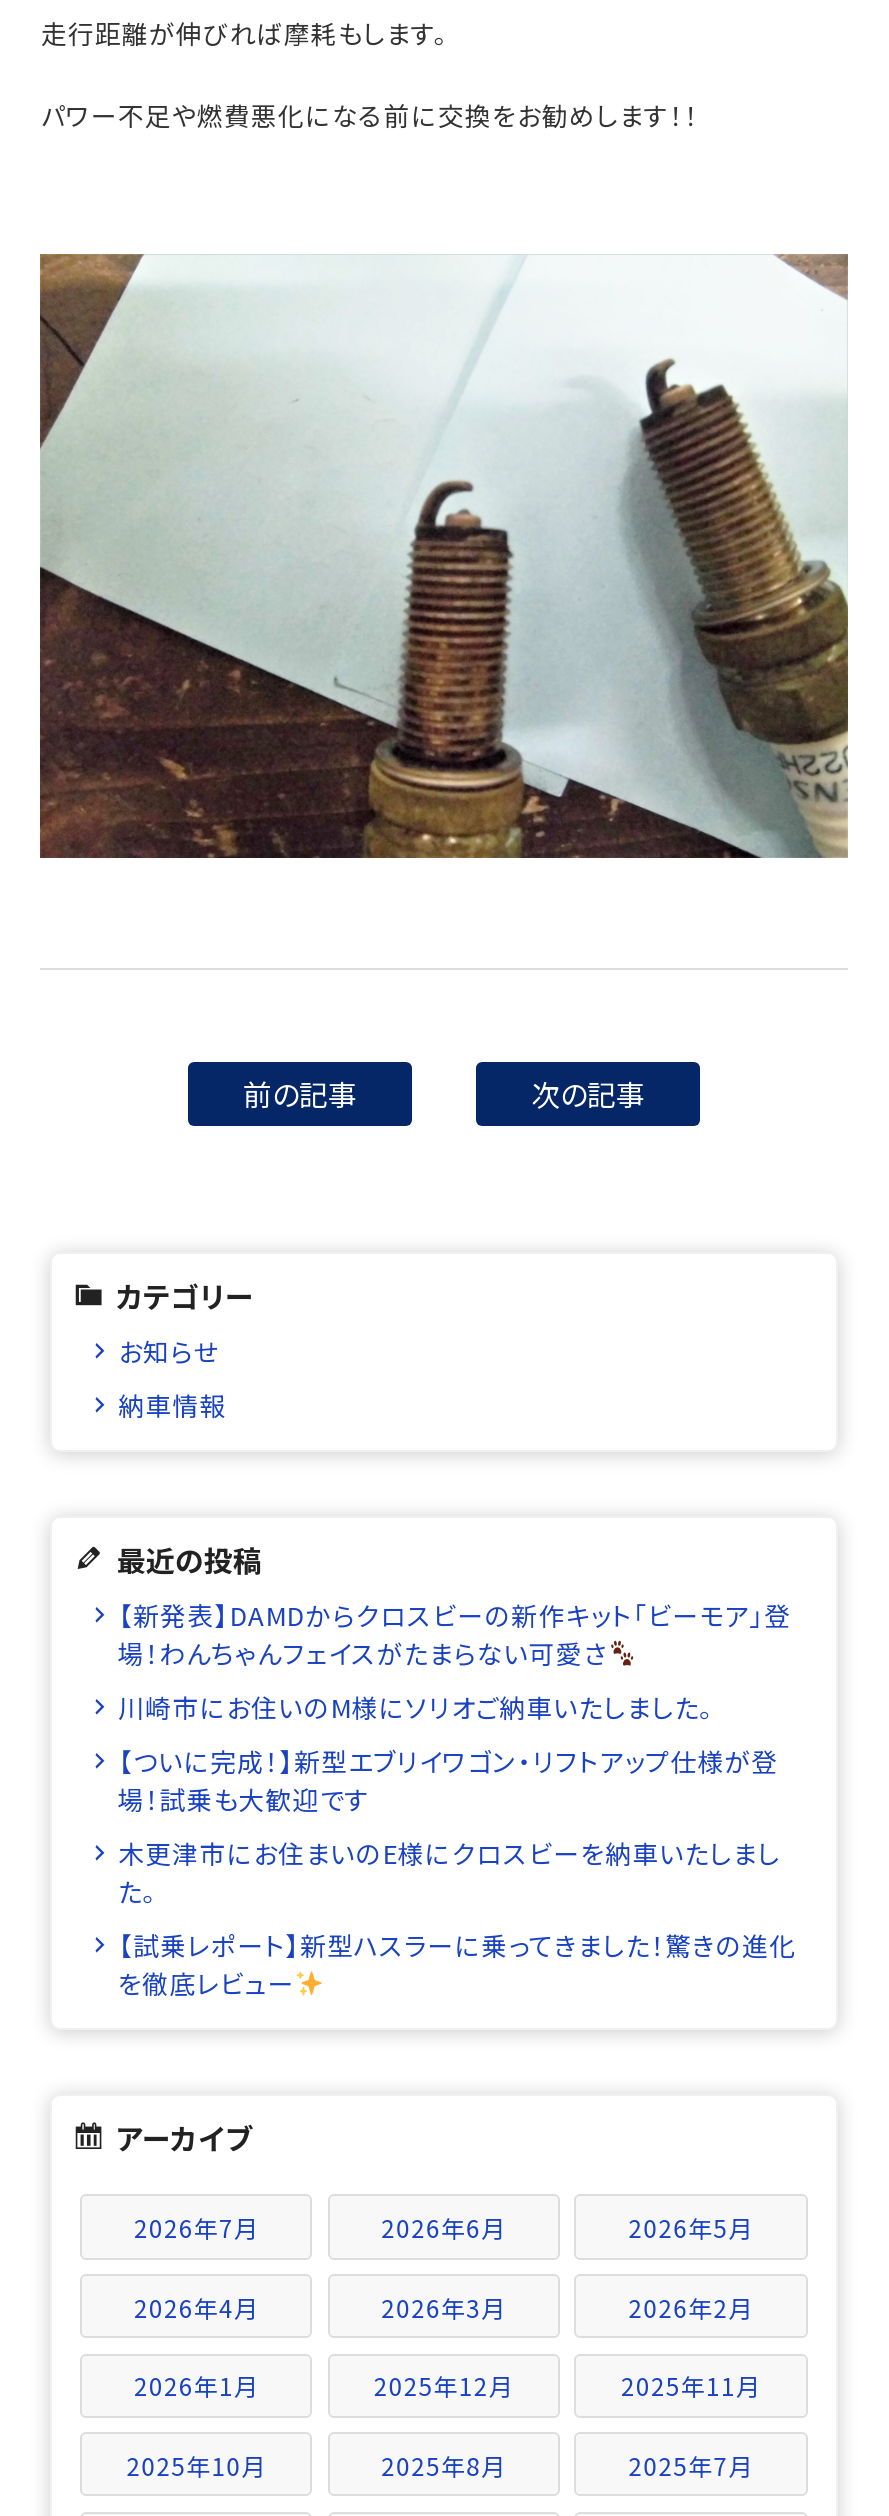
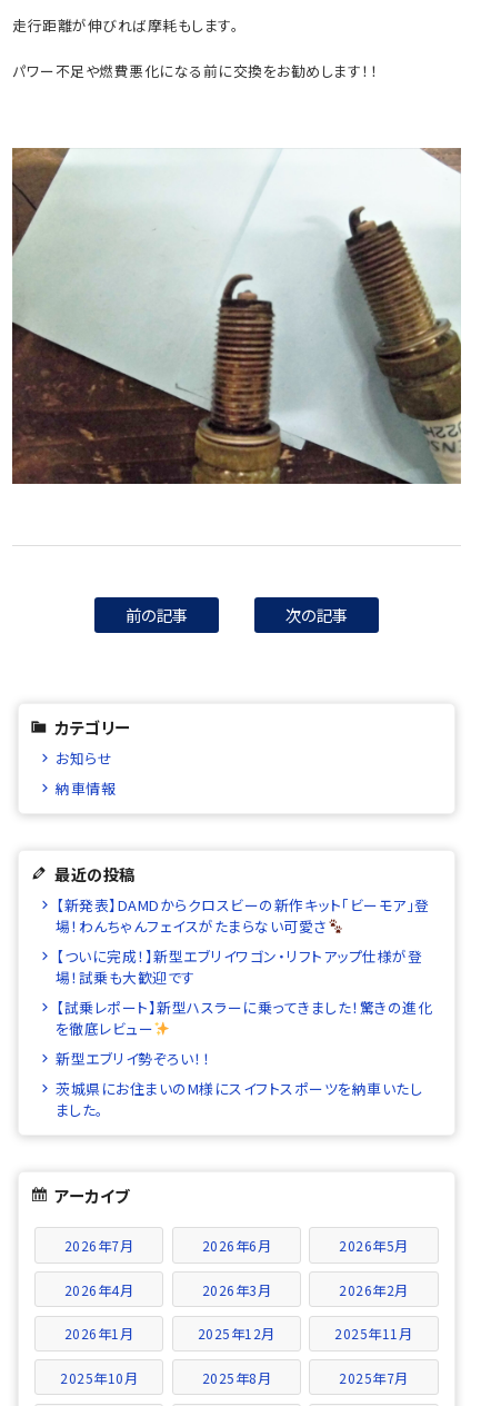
- 川崎市にお住いのM様にソリオご納車いたしました。

moved up: 【ついに完成！】新型エブリイワゴン・リフトアップ仕様が登 | 場！試乗も大歓迎です

- 木更津市にお住まいのE様にクロスビーを納車いたしまし
- た。

moved up: 【試乗レポート】新型ハスラーに乗ってきました！驚きの進化 | を徹底レビュー

+ 新型エブリイ勢ぞろい！！
+ 茨城県にお住まいのM様にスイフトスポーツを納車いたし
+ ました。
